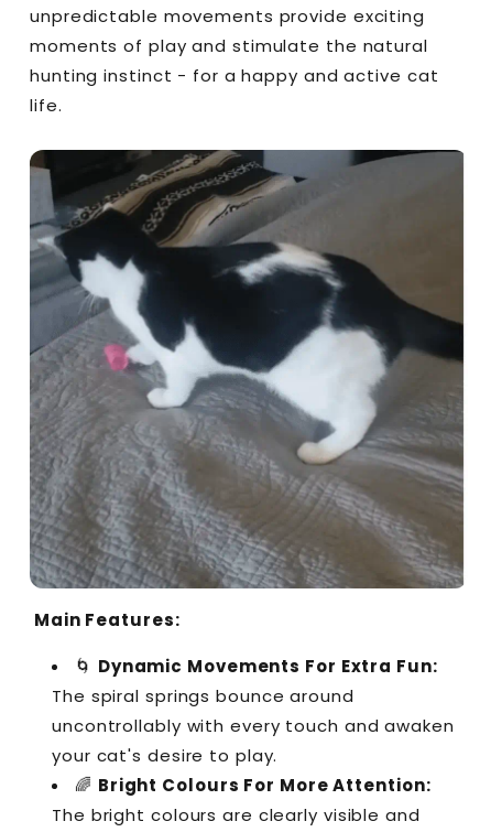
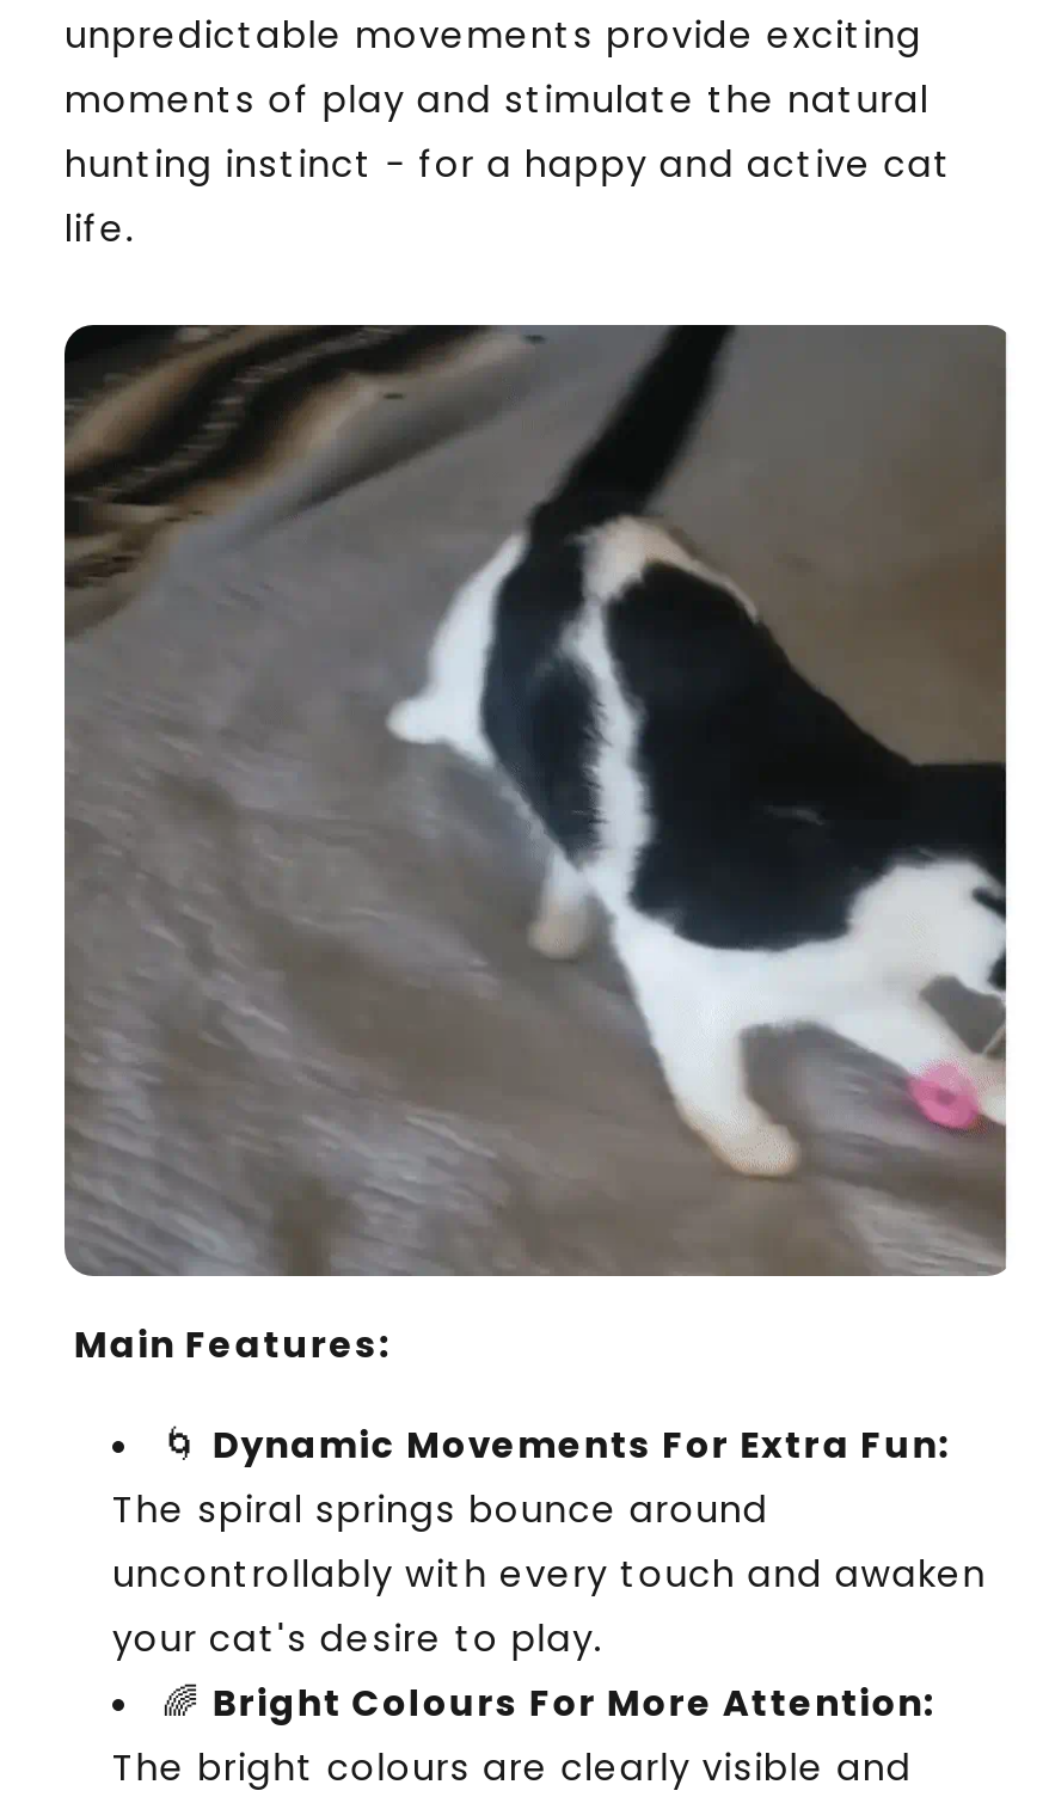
- [image]
+ [image]
